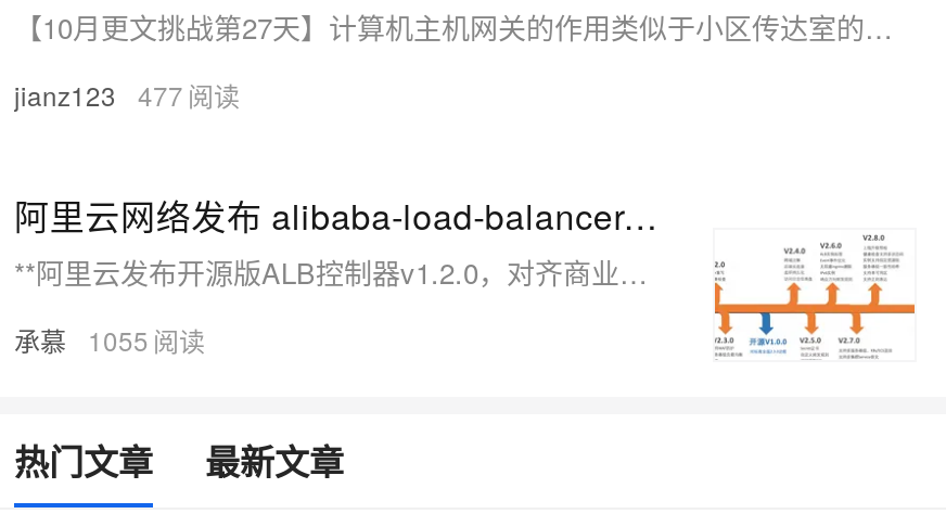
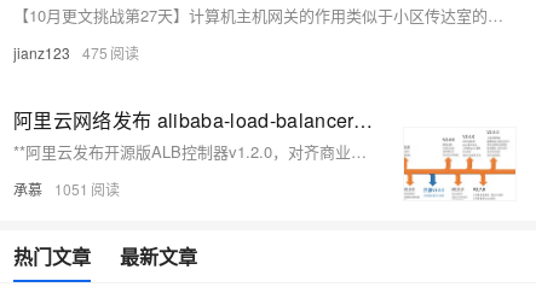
- jianz123 477
+ jianz123 475

- 承慕 1055
+ 承慕 1051
